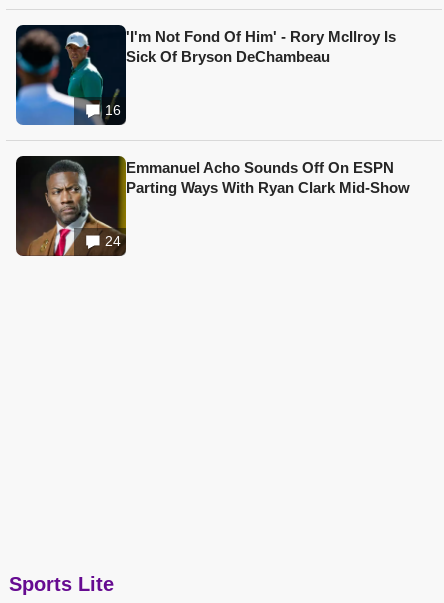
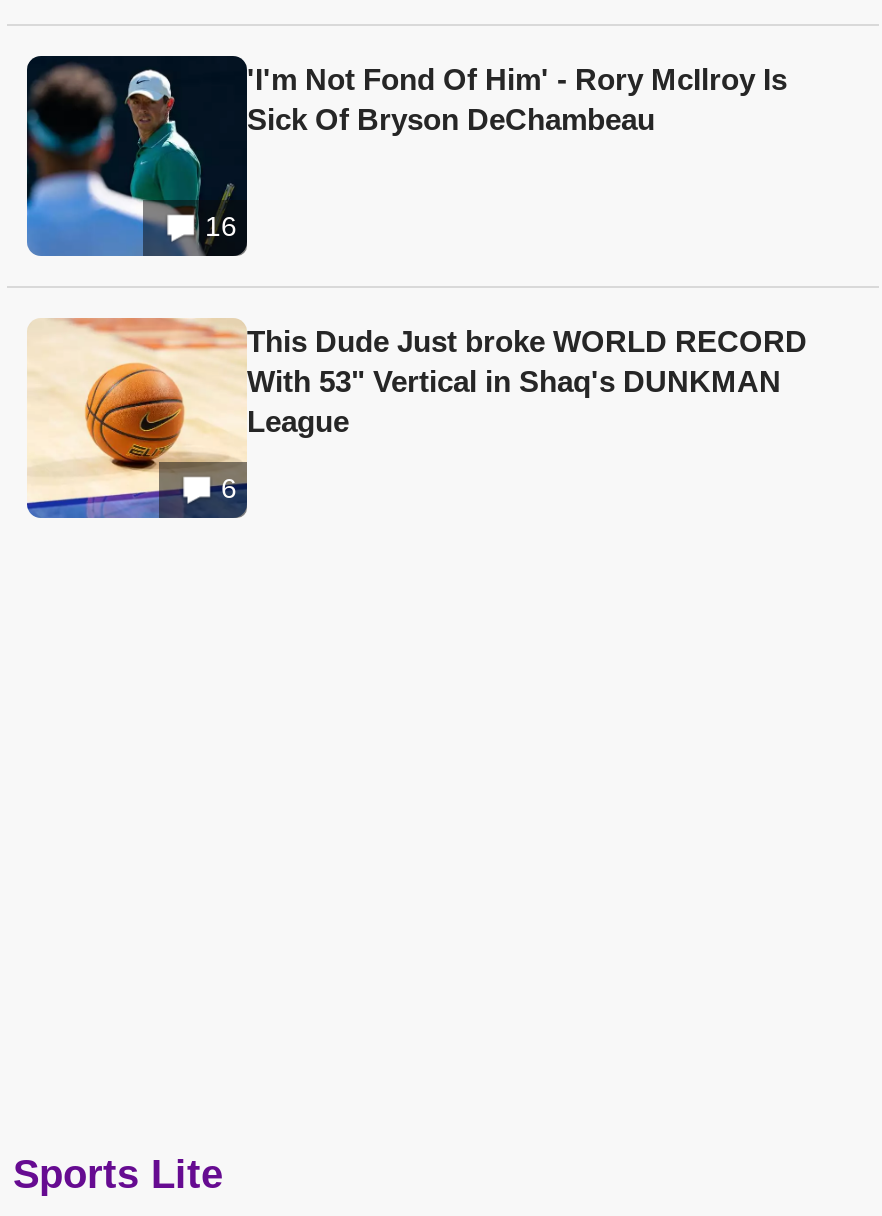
- [image]
- 24
+ [image]
+ 6

- Emmanuel Acho Sounds Off On ESPN
- Parting Ways With Ryan Clark Mid-Show
+ This Dude Just broke WORLD RECORD
+ With 53" Vertical in Shaq's DUNKMAN
+ League
